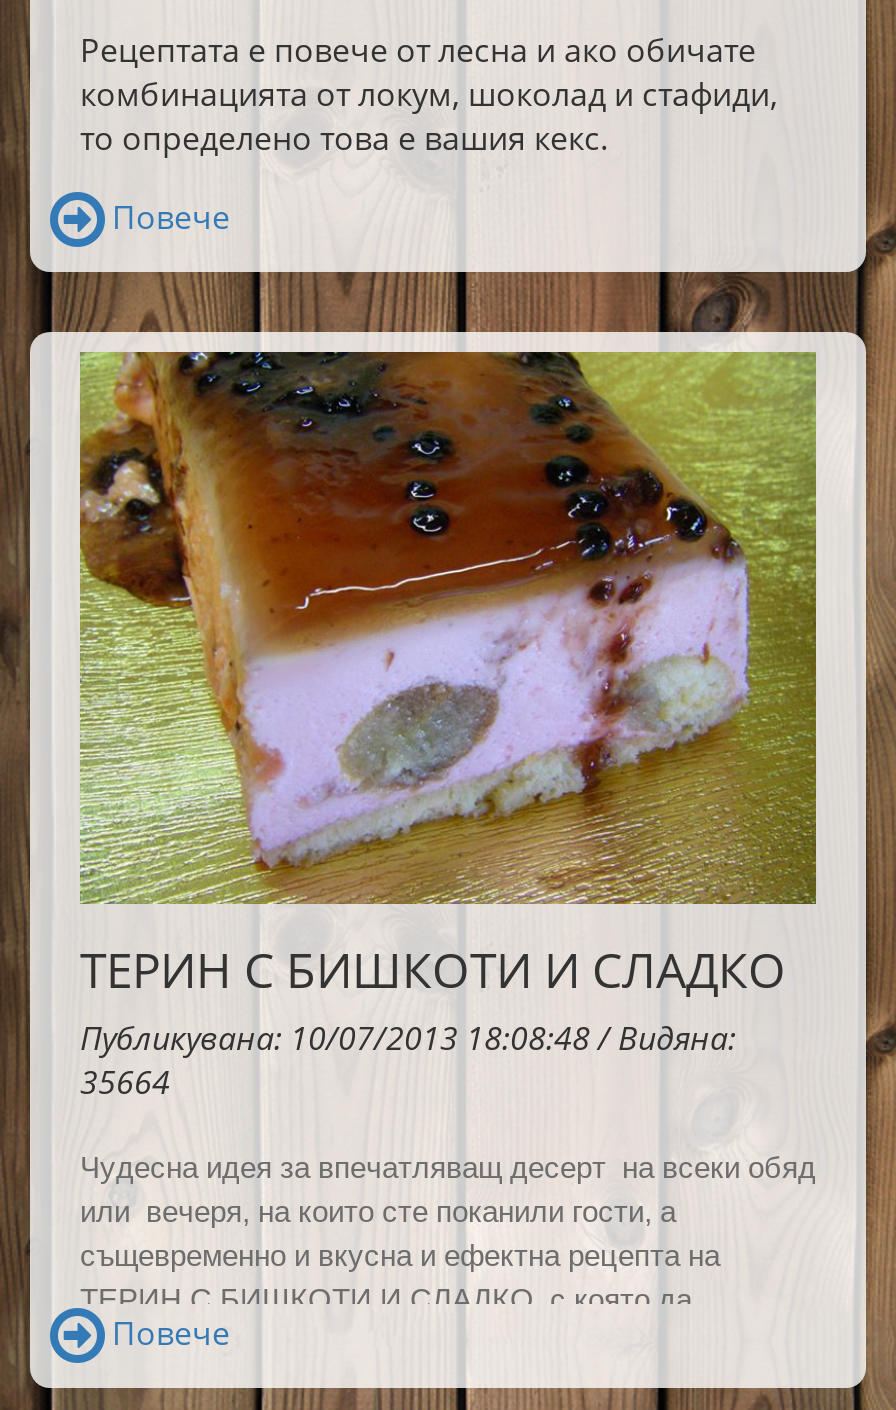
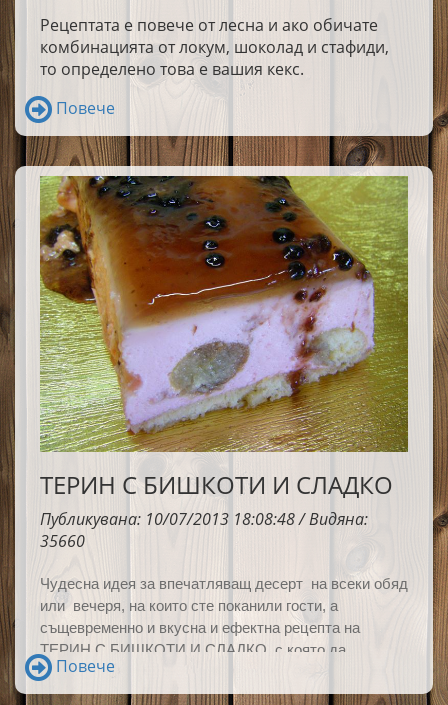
- 35664
+ 35660
